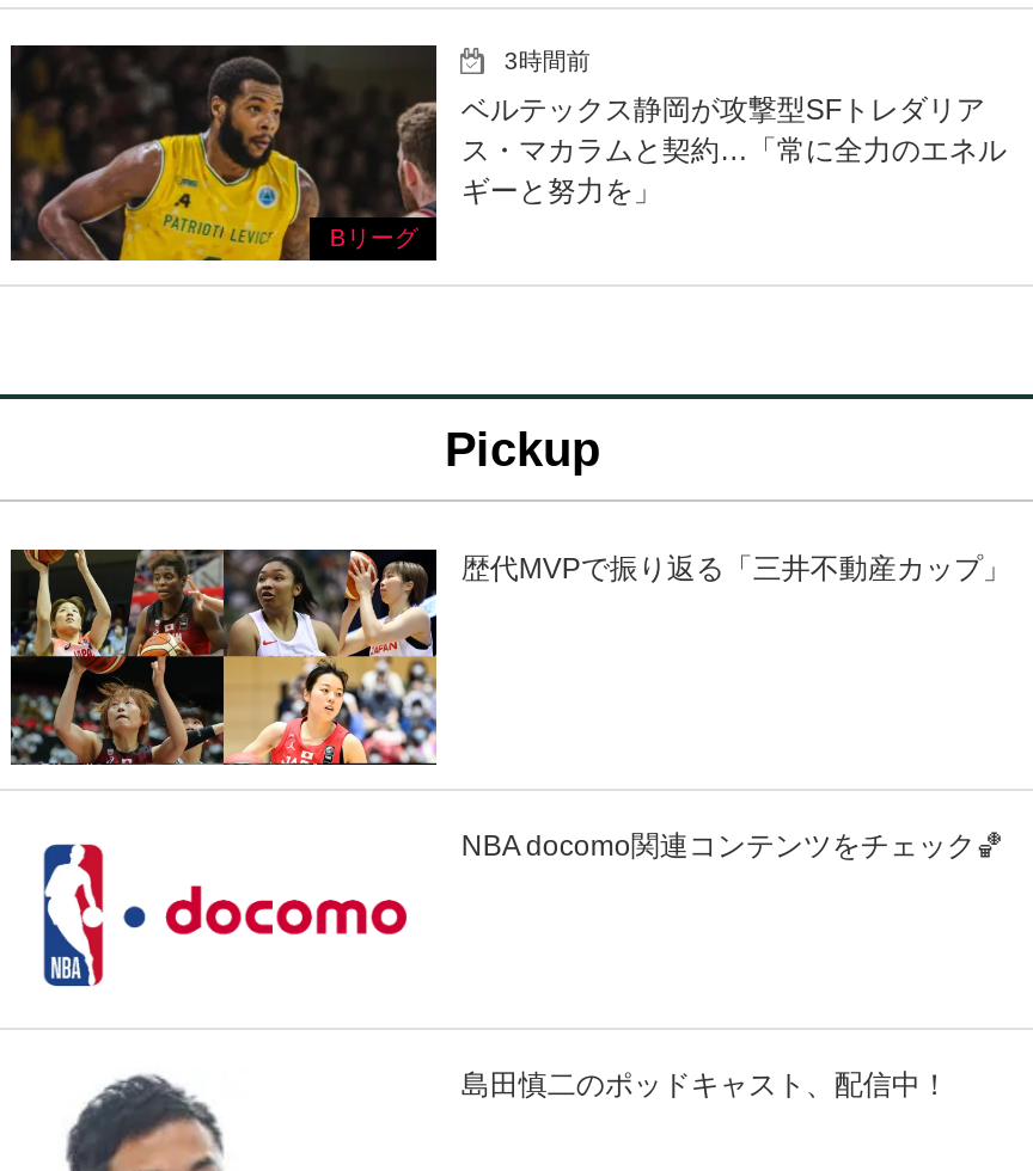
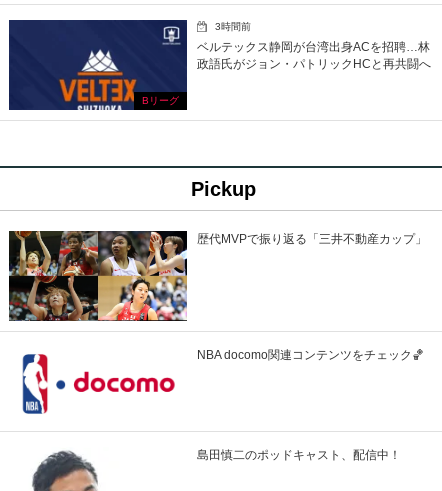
- [image]
- ベルテックス静岡が攻撃型SFトレダリア
- ス・マカラムと契約…「常に全力のエネル
- ギーと努力を」
+ [image]
+ ベルテックス静岡が台湾出身ACを招聘…林
+ 政語氏がジョン・パトリックHCと再共闘へ
